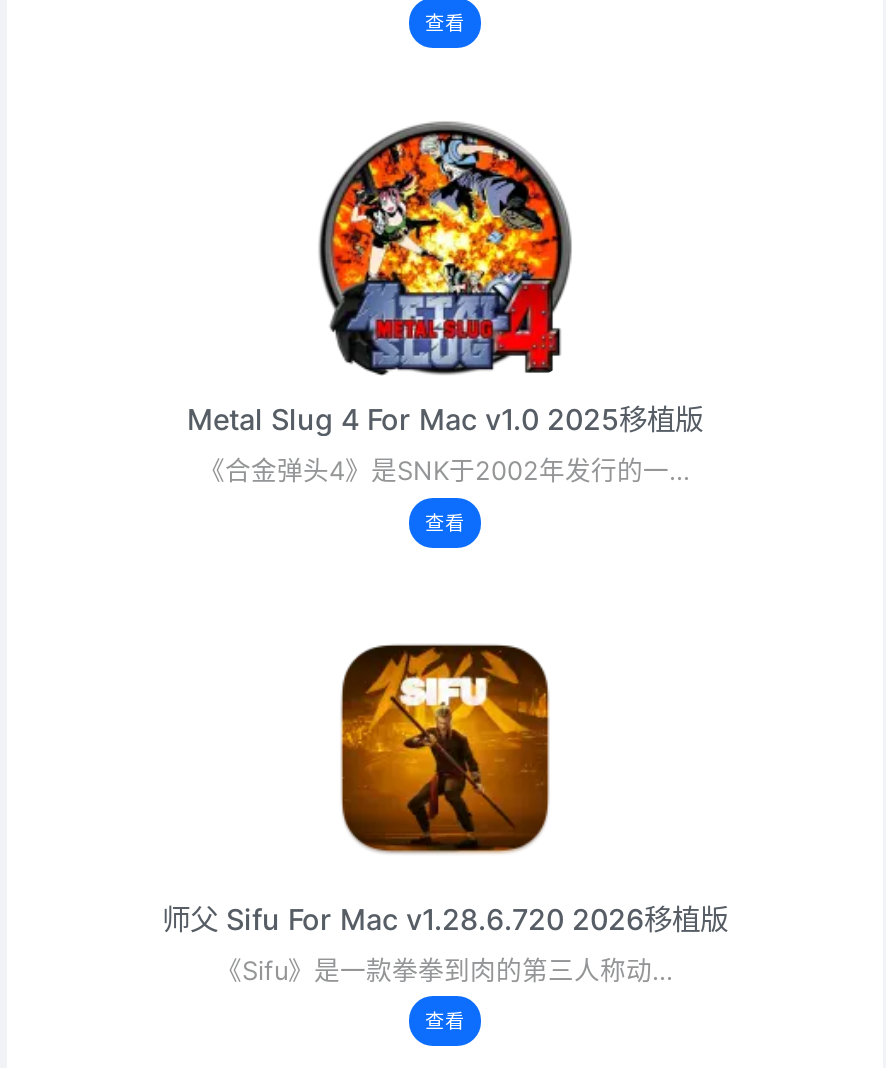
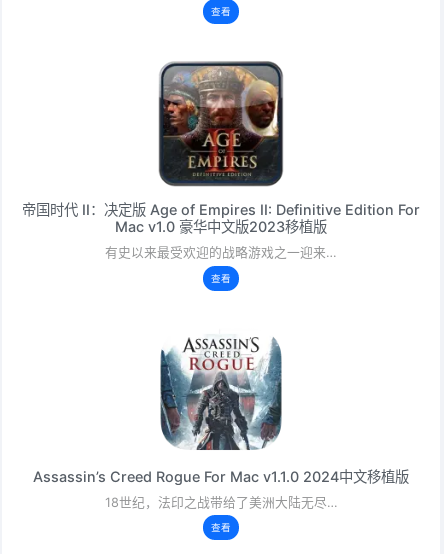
- [image]
- Metal Slug 4 For Mac v1.0 2025移植版
+ [image]
+ 帝国时代 II：决定版 Age of Empires II: Definitive Edition For
+ Mac v1.0 豪华中文版2023移植版

- 《合金弹头4》是SNK于2002年发行的一…
+ 有史以来最受欢迎的战略游戏之一迎来…

- [image]
- 师父 Sifu For Mac v1.28.6.720 2026移植版
+ [image]
+ Assassin’s Creed Rogue For Mac v1.1.0 2024中文移植版

- 《Sifu》是一款拳拳到肉的第三人称动…
+ 18世纪，法印之战带给了美洲大陆无尽…
